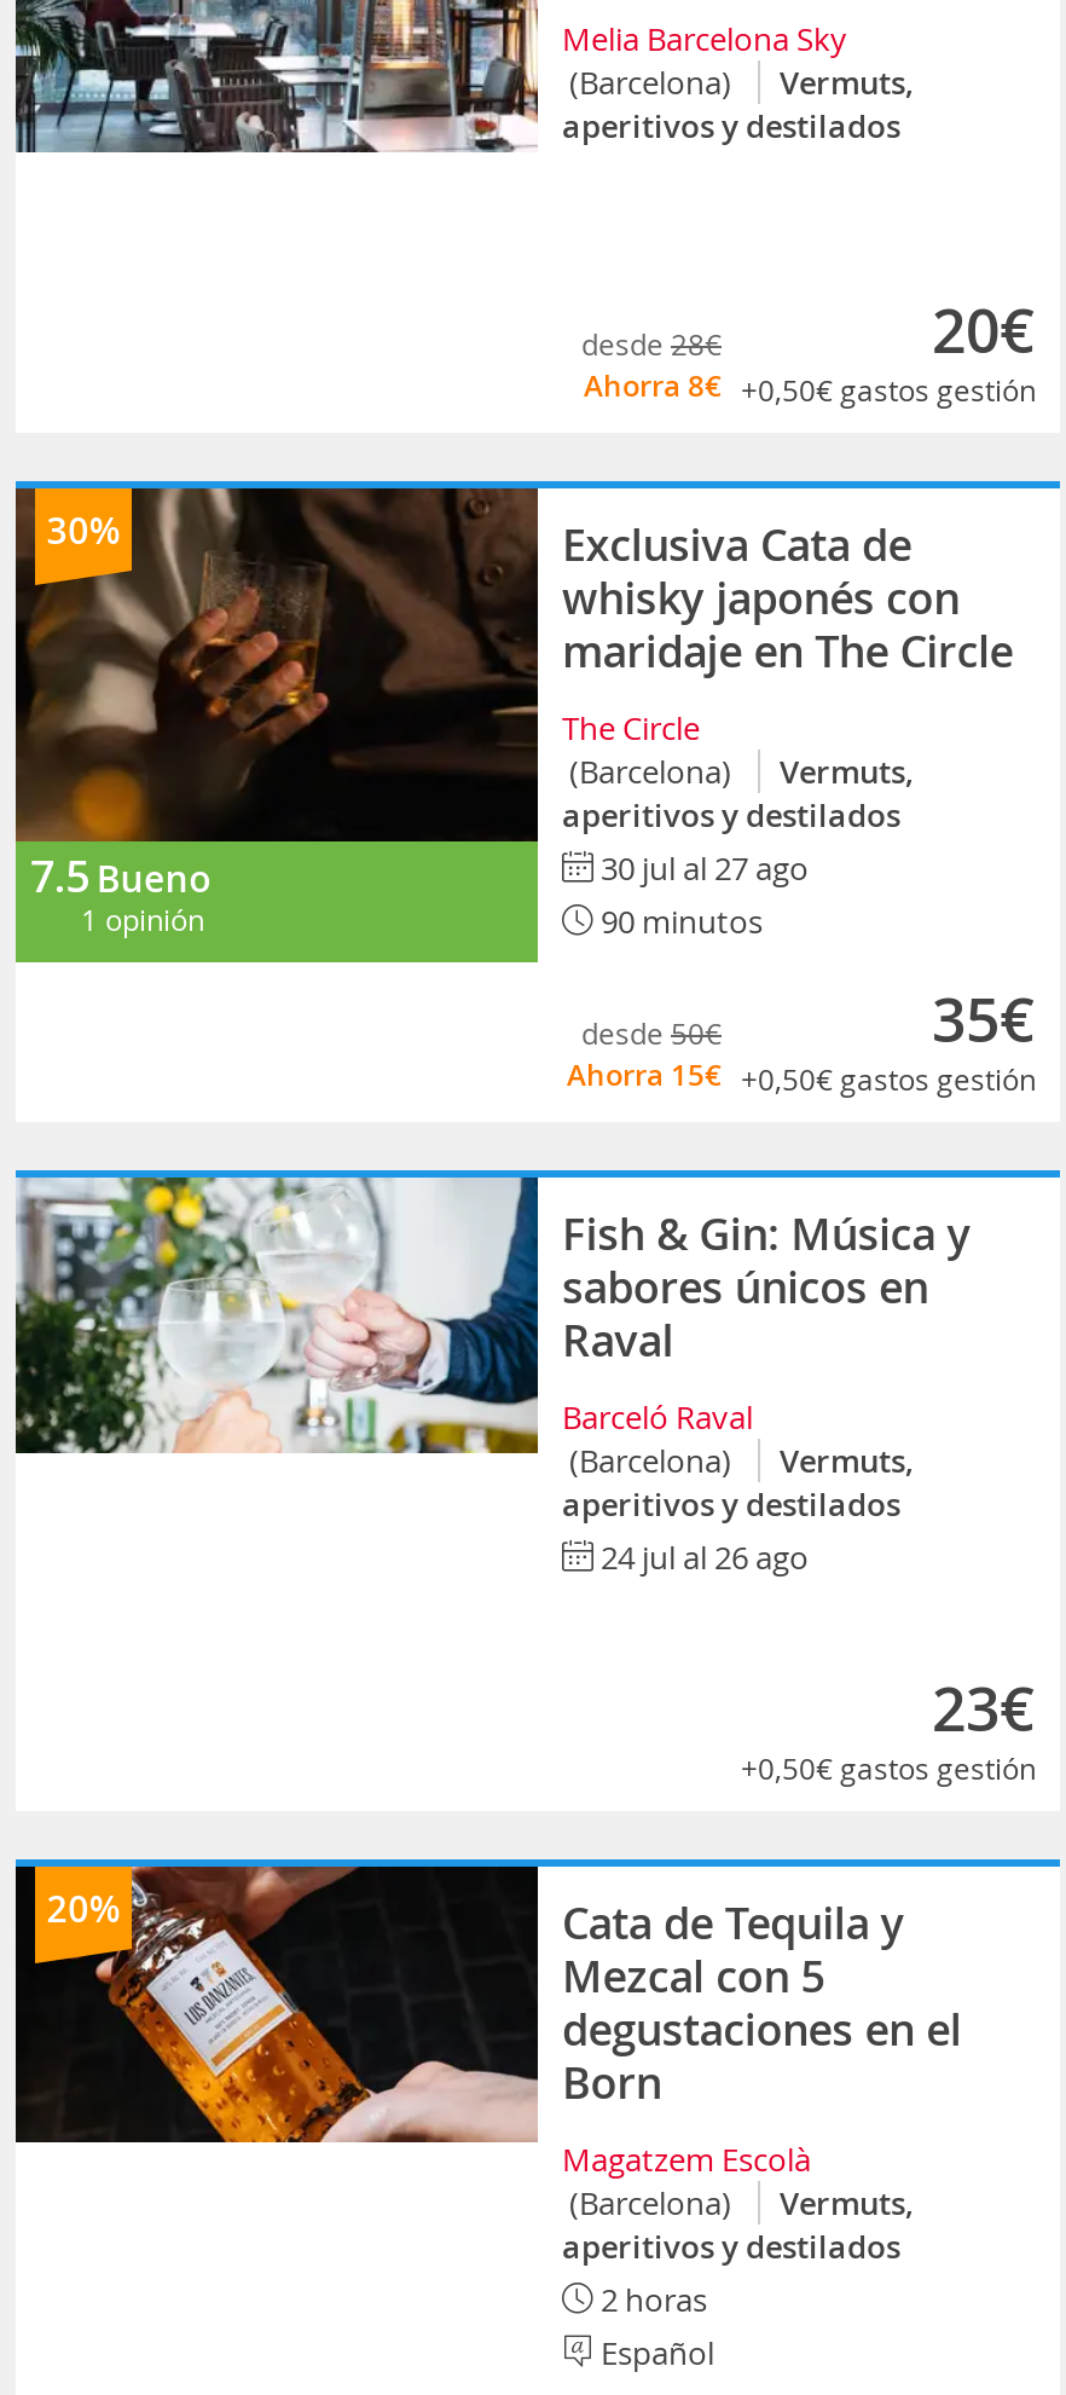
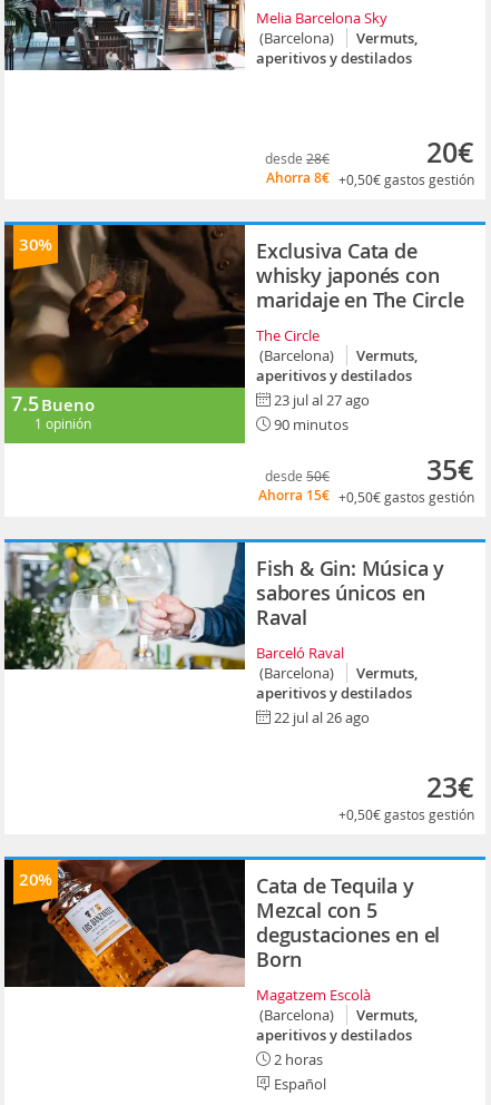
- 30 jul al 27 ago
+ 23 jul al 27 ago

- 24 jul al 26 ago
+ 22 jul al 26 ago
